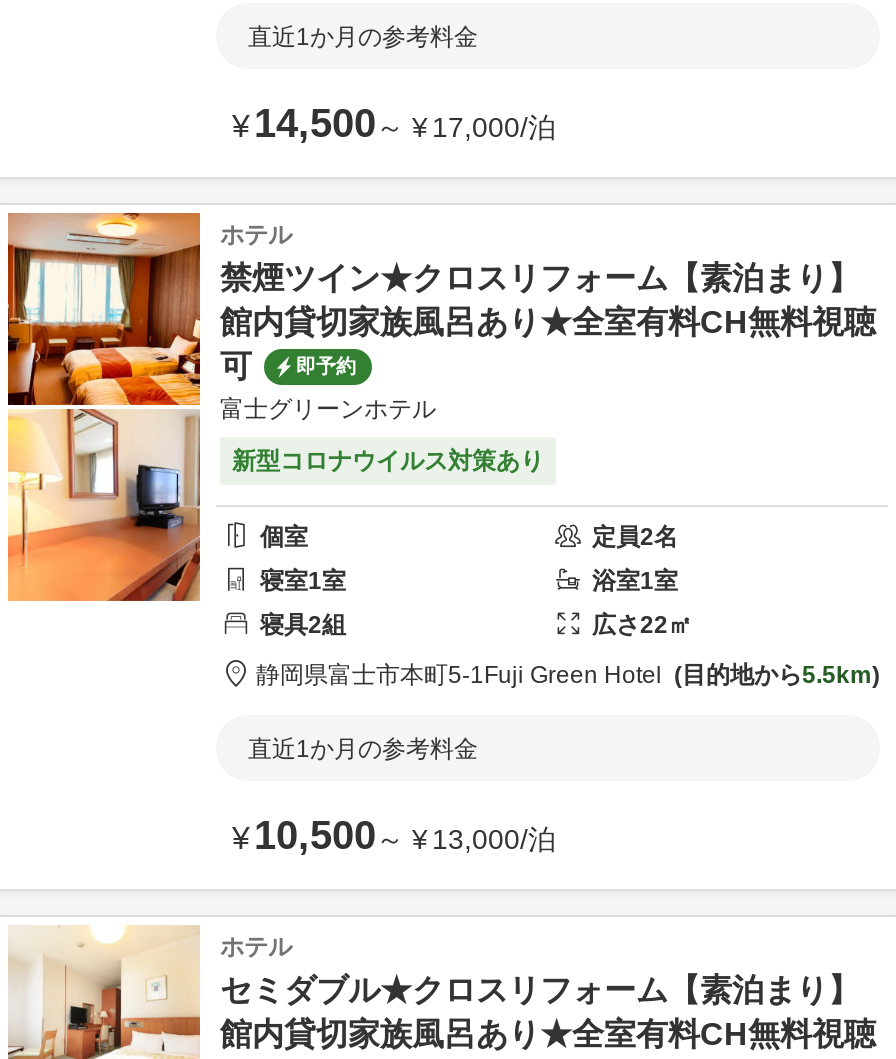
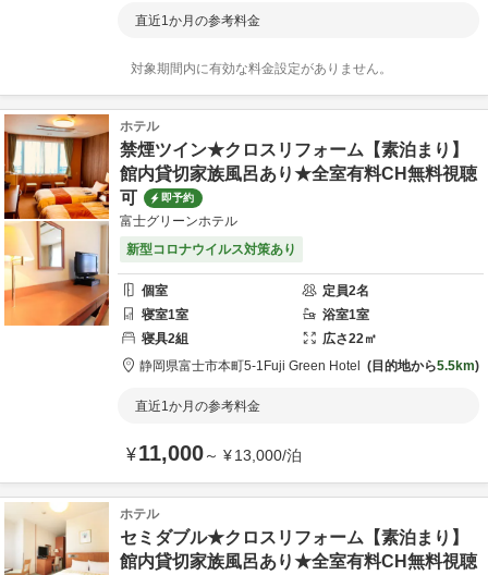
- ¥ 14,500～¥ 17,000/泊
+ 対象期間内に有効な料金設定がありません。

- ¥ 10,500～¥ 13,000/泊
+ ¥ 11,000～¥ 13,000/泊
